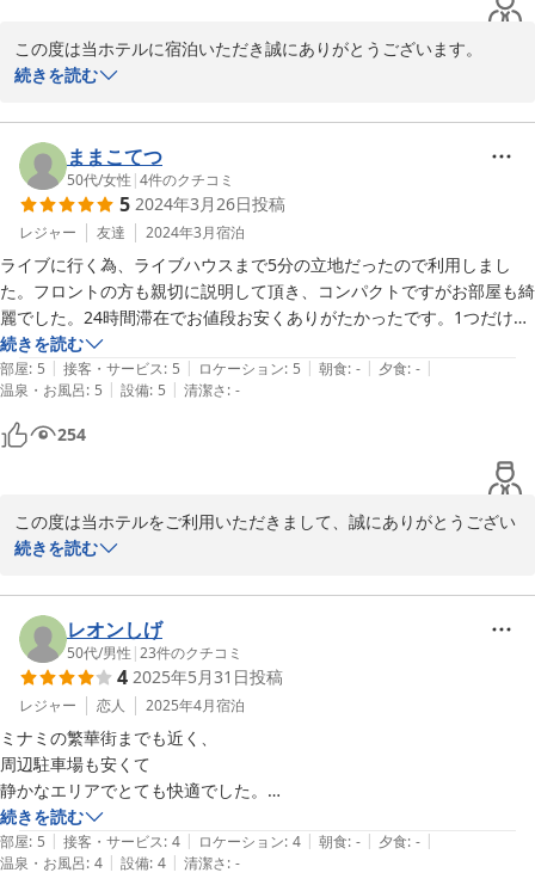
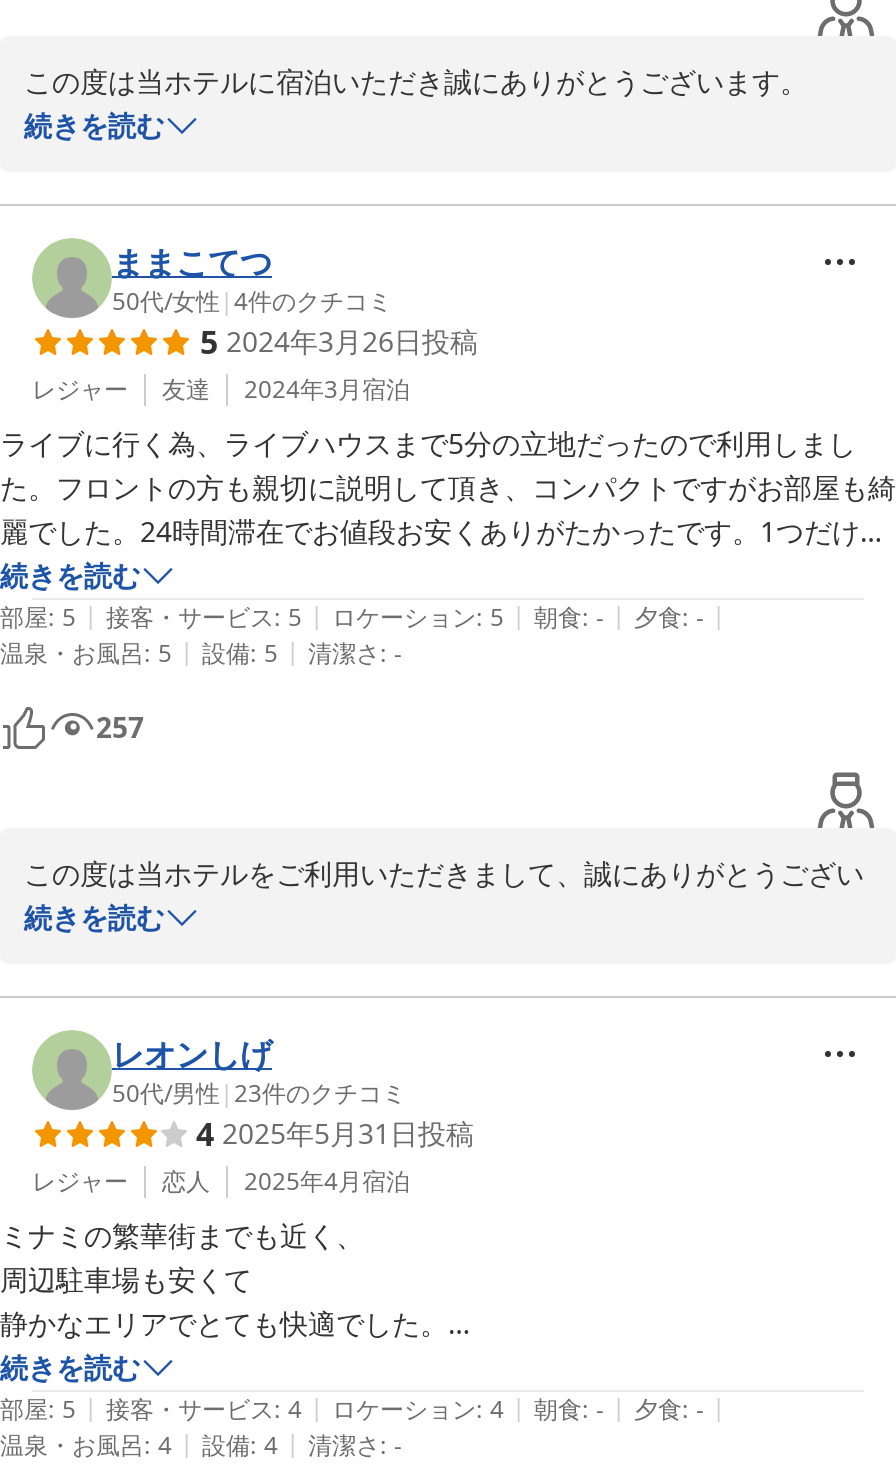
- 254
+ 257
